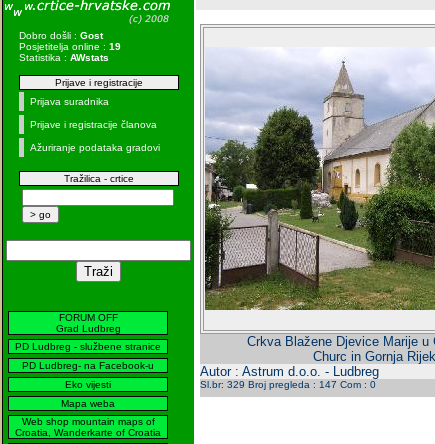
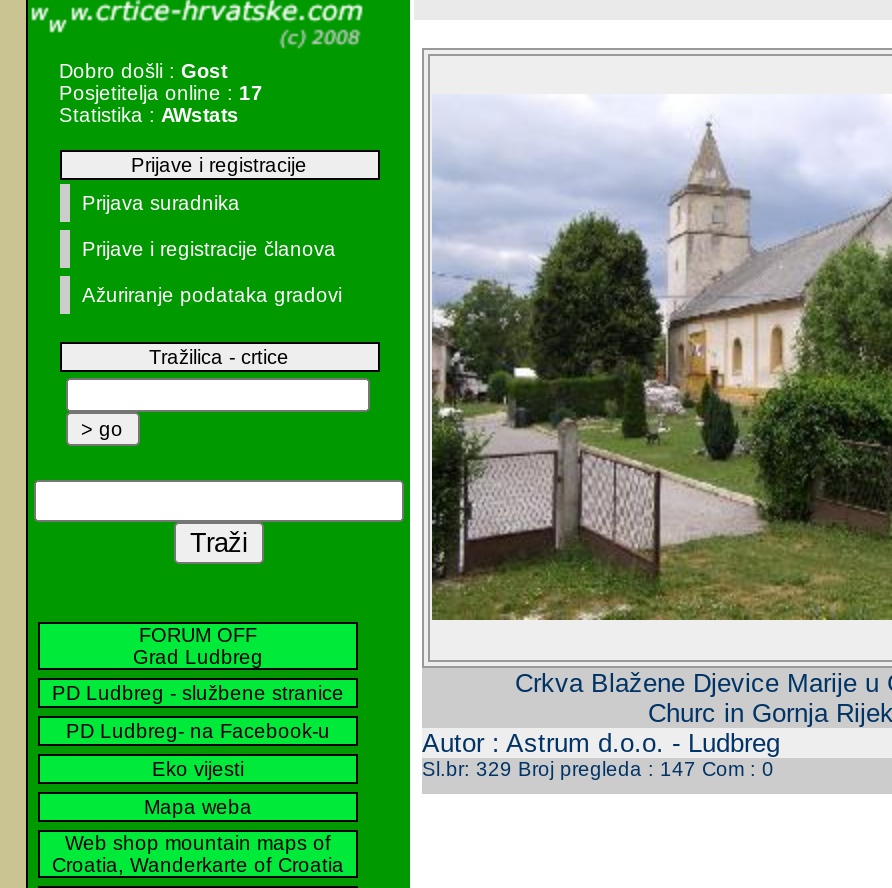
- Posjetitelja online : 19
+ Posjetitelja online : 17
